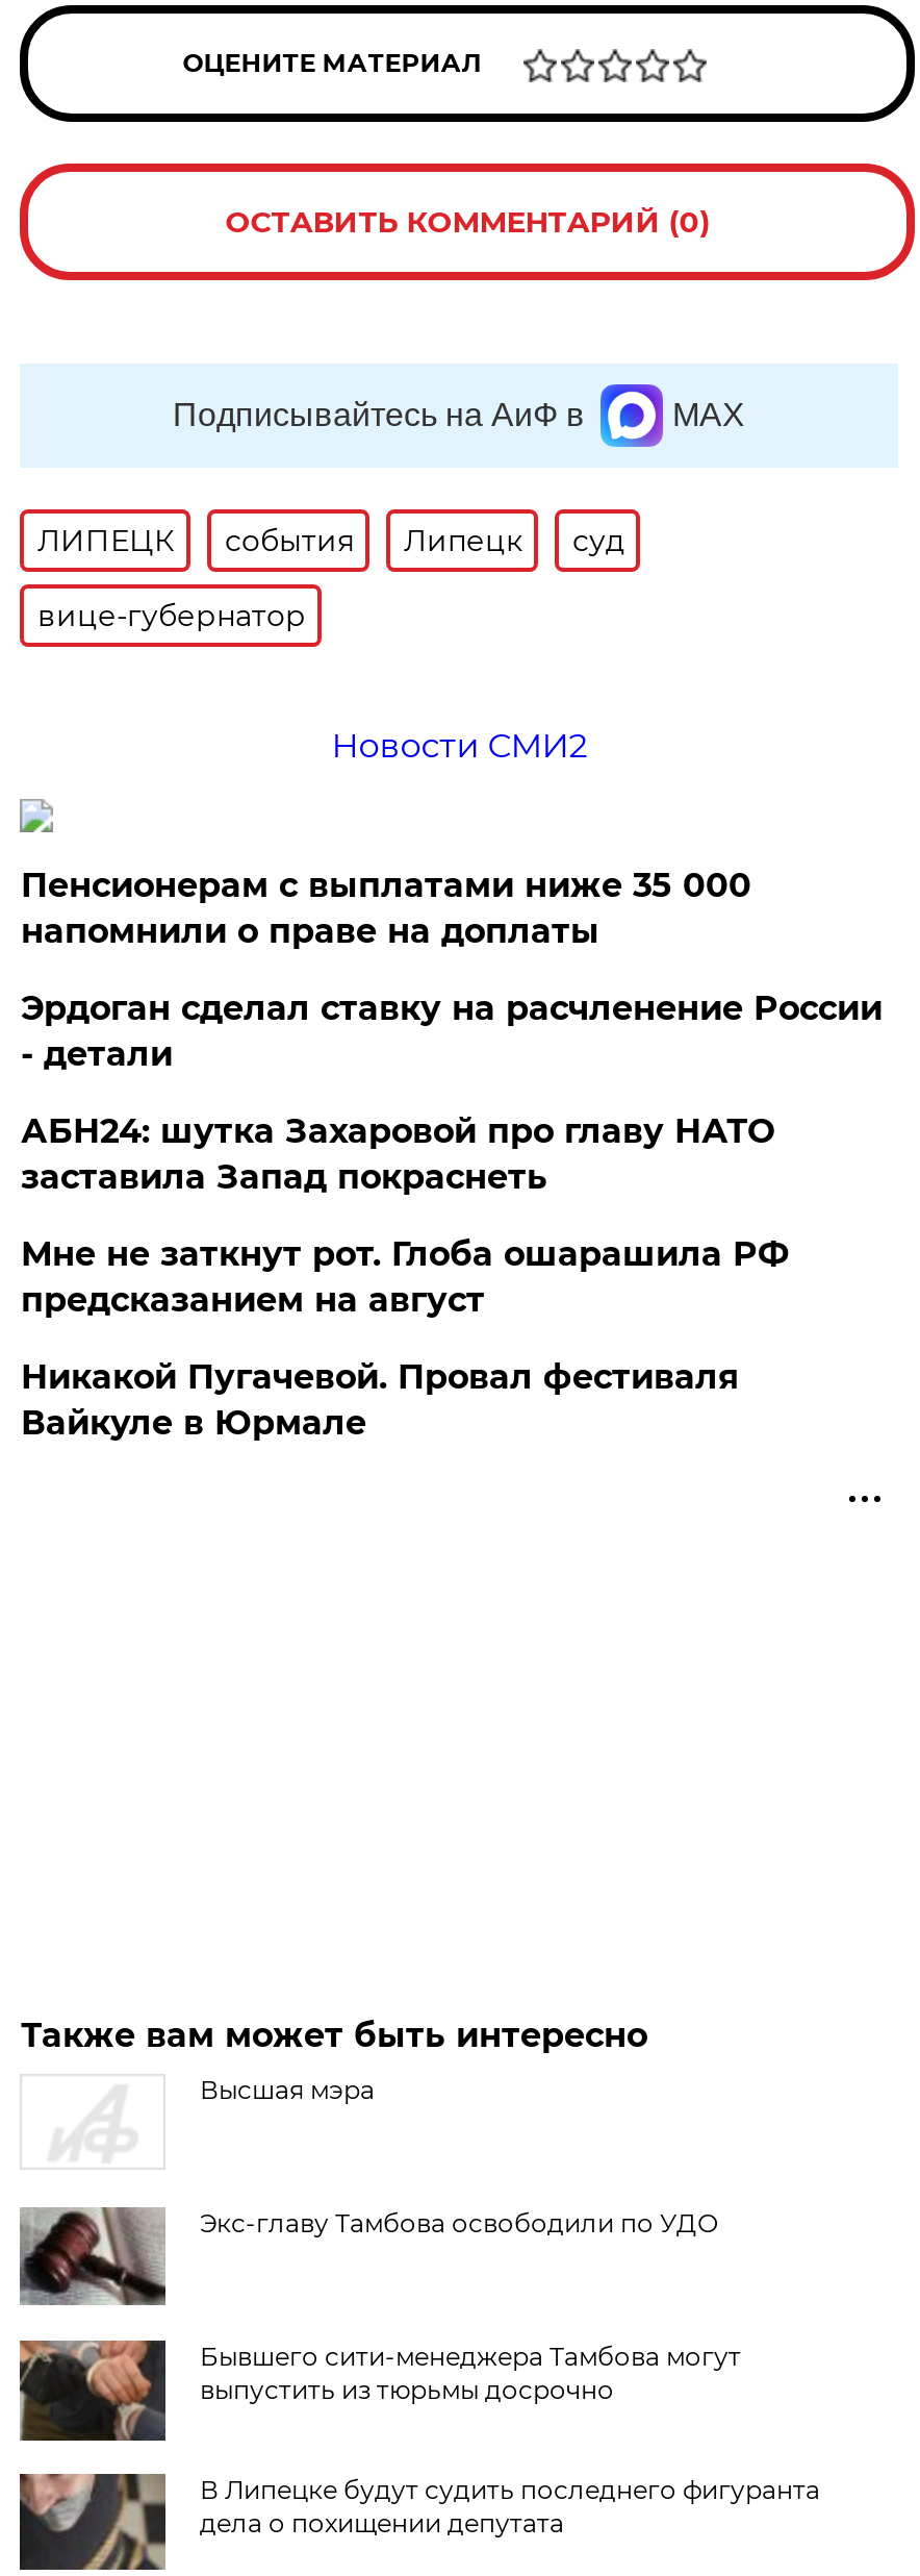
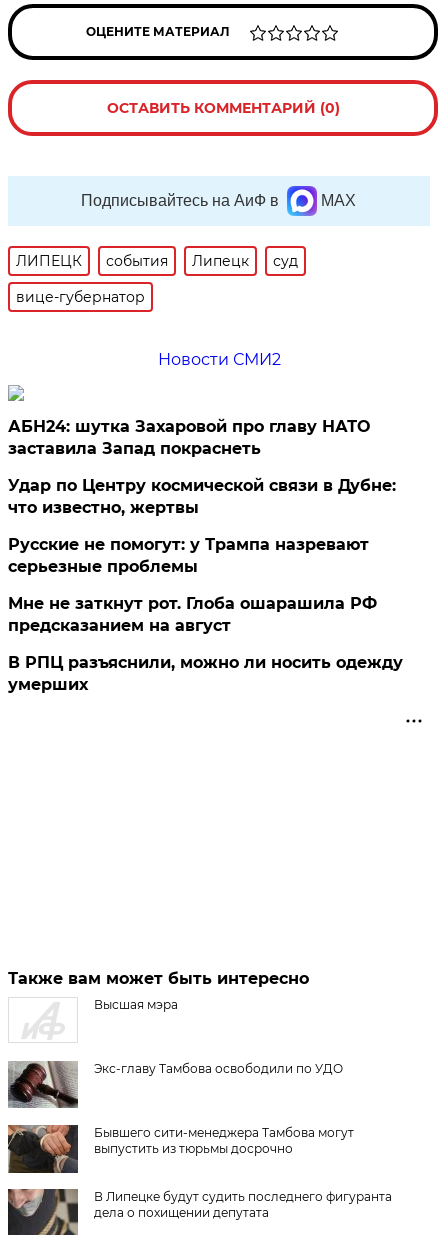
- Пенсионерам с выплатами ниже 35 000
- напомнили о праве на доплаты
- Эрдоган сделал ставку на расчленение России
- - детали

moved up: АБН24: шутка Захаровой про главу НАТО | заставила Запад покраснеть

+ Удар по Центру космической связи в Дубне:
+ что известно, жертвы
+ Русские не помогут: у Трампа назревают
+ серьезные проблемы

- Никакой Пугачевой. Провал фестиваля
- Вайкуле в Юрмале
+ В РПЦ разъяснили, можно ли носить одежду
+ умерших
